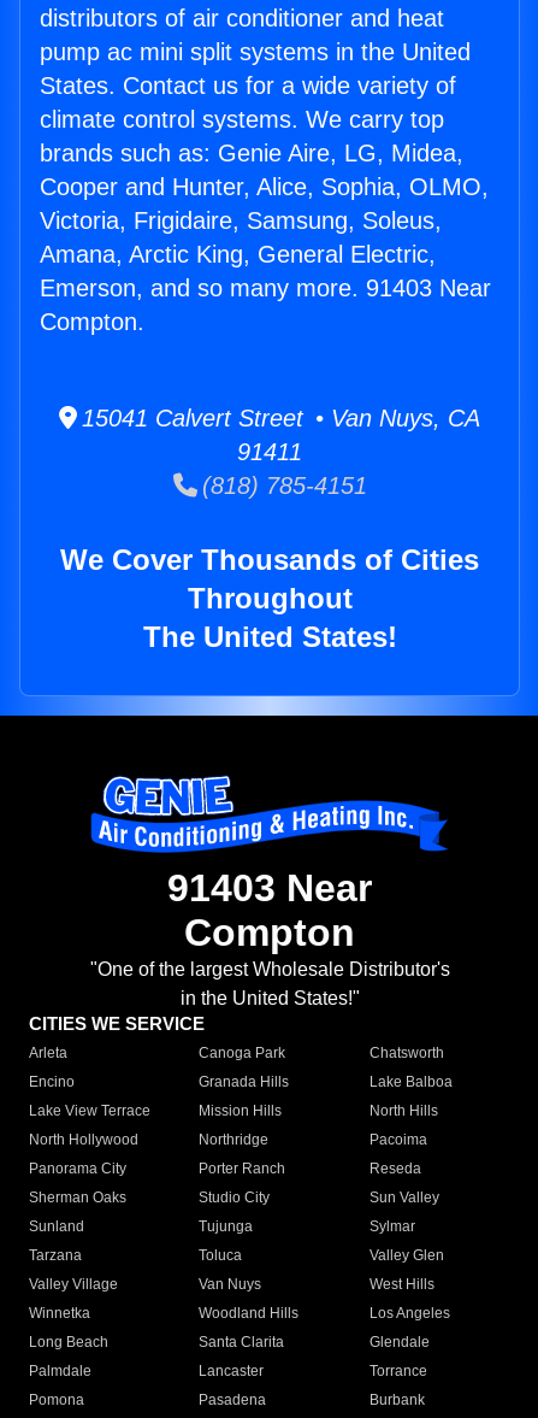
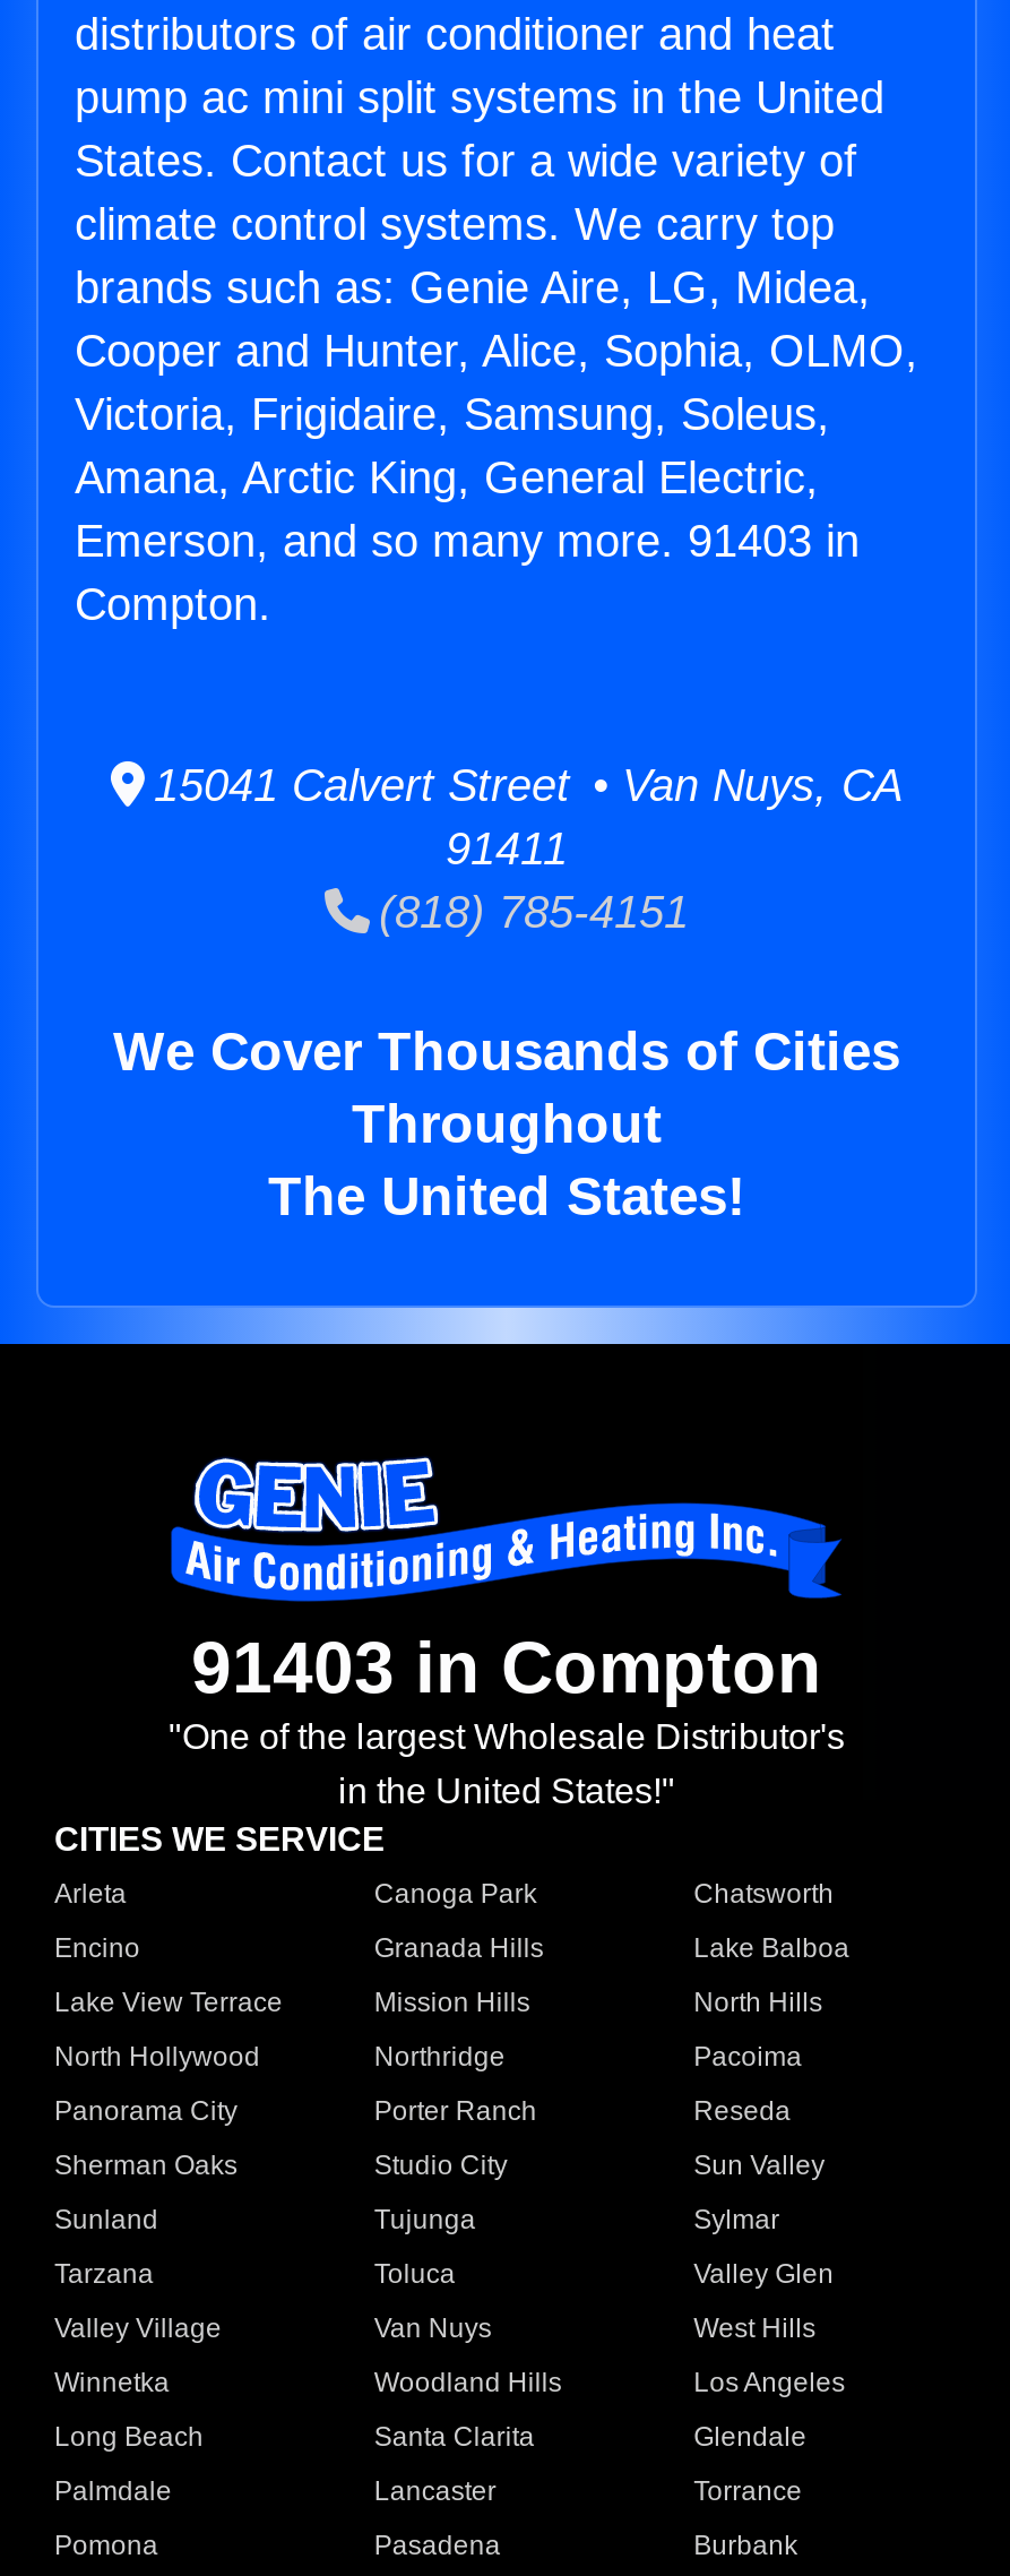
- Emerson, and so many more. 91403 Near
+ Emerson, and so many more. 91403 in

- 91403 Near
- Compton
+ 91403 in Compton
